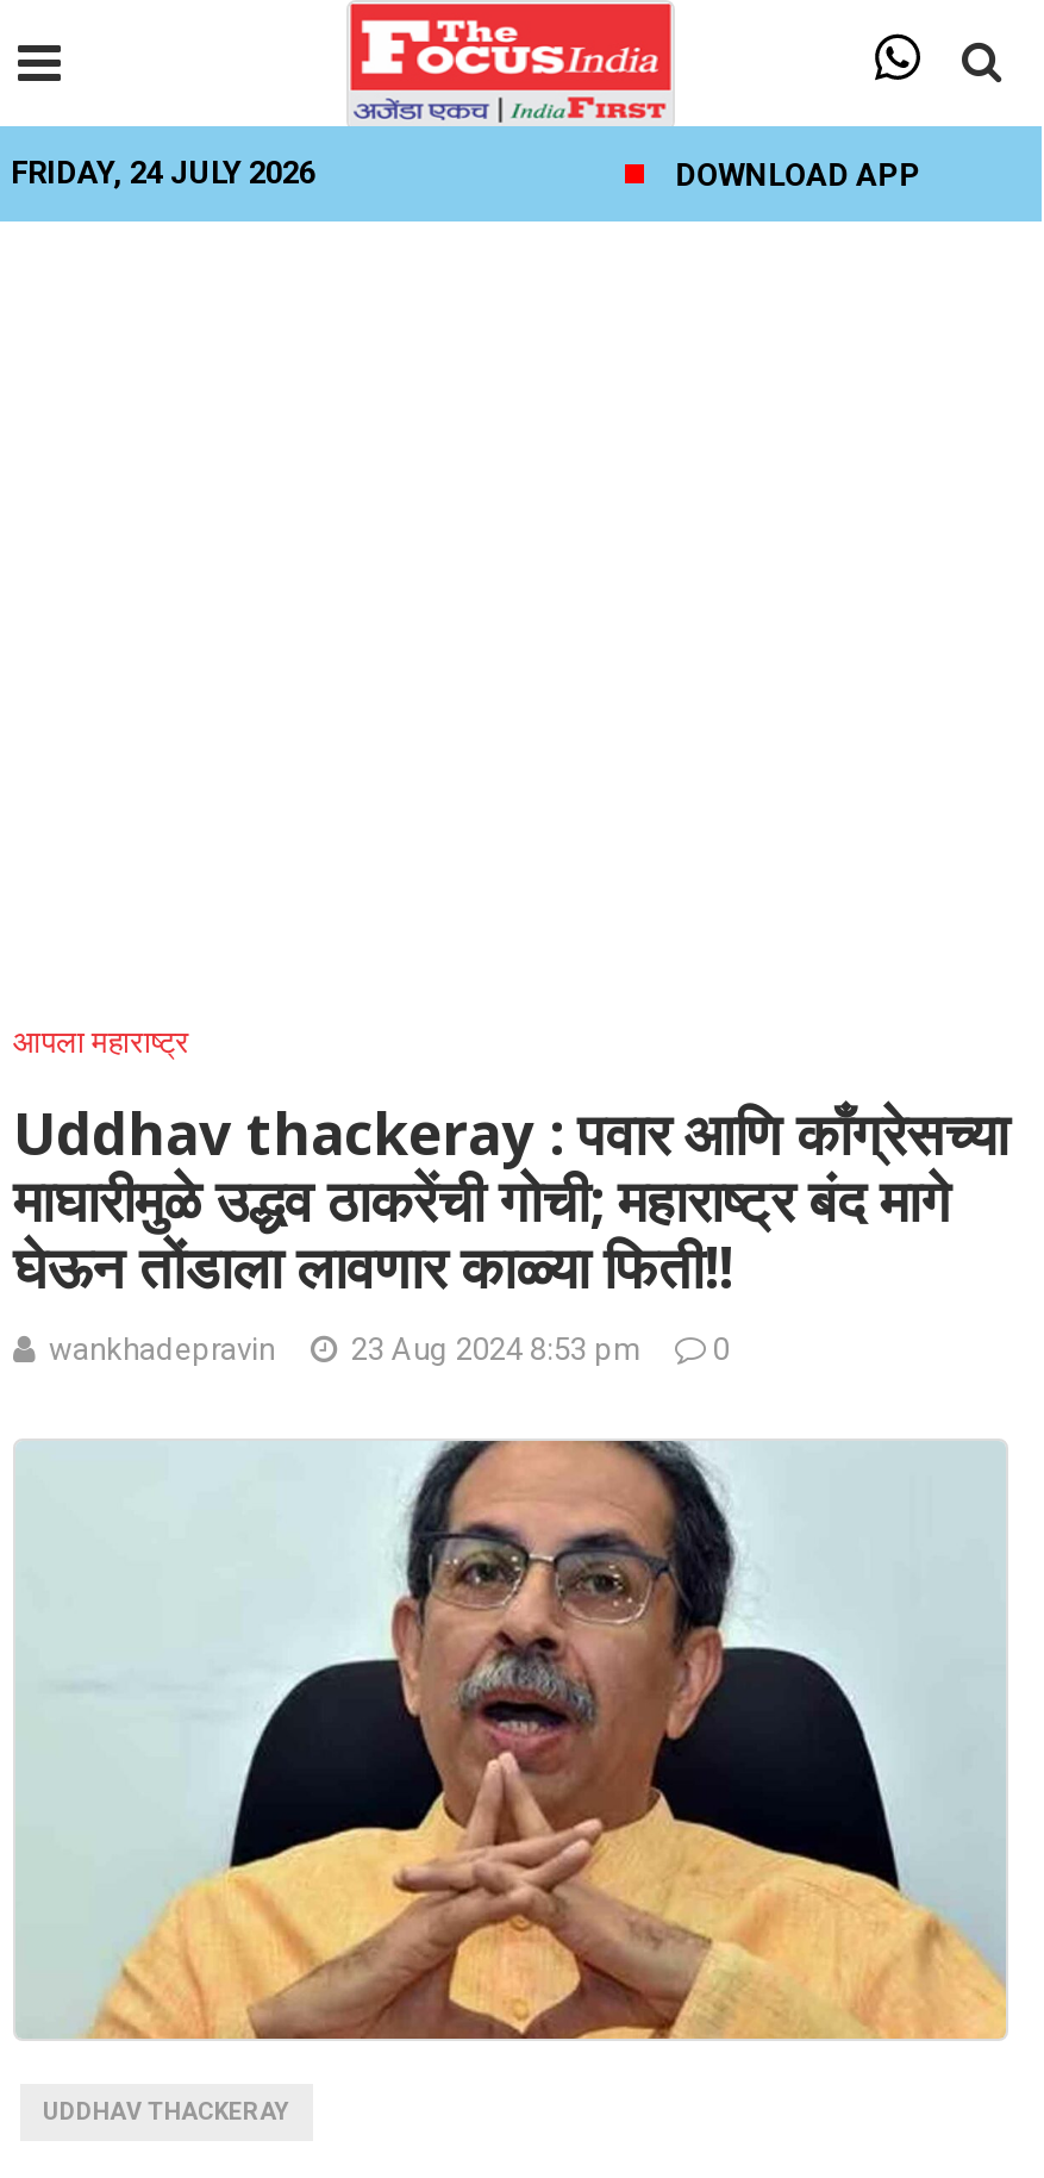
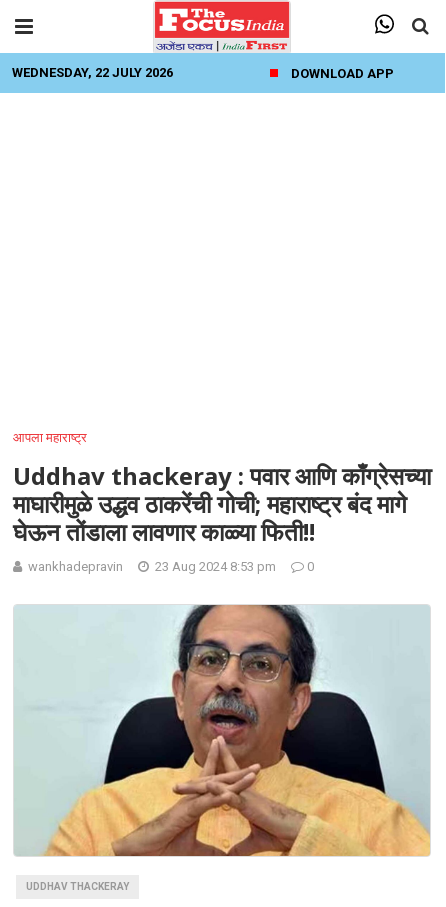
- FRIDAY, 24 JULY 2026
+ WEDNESDAY, 22 JULY 2026
